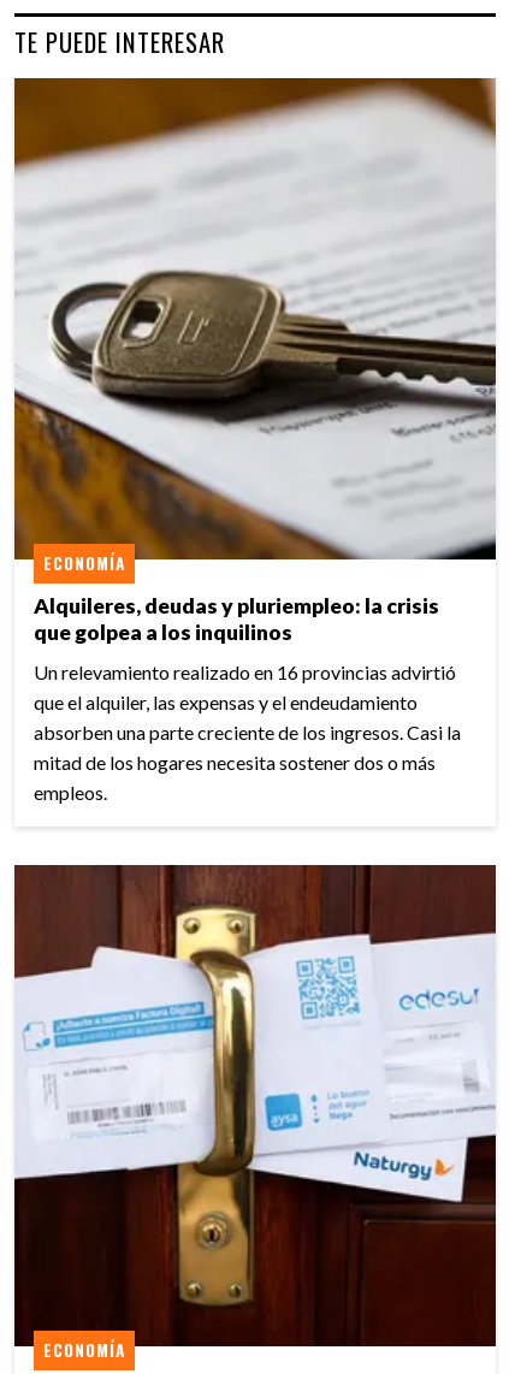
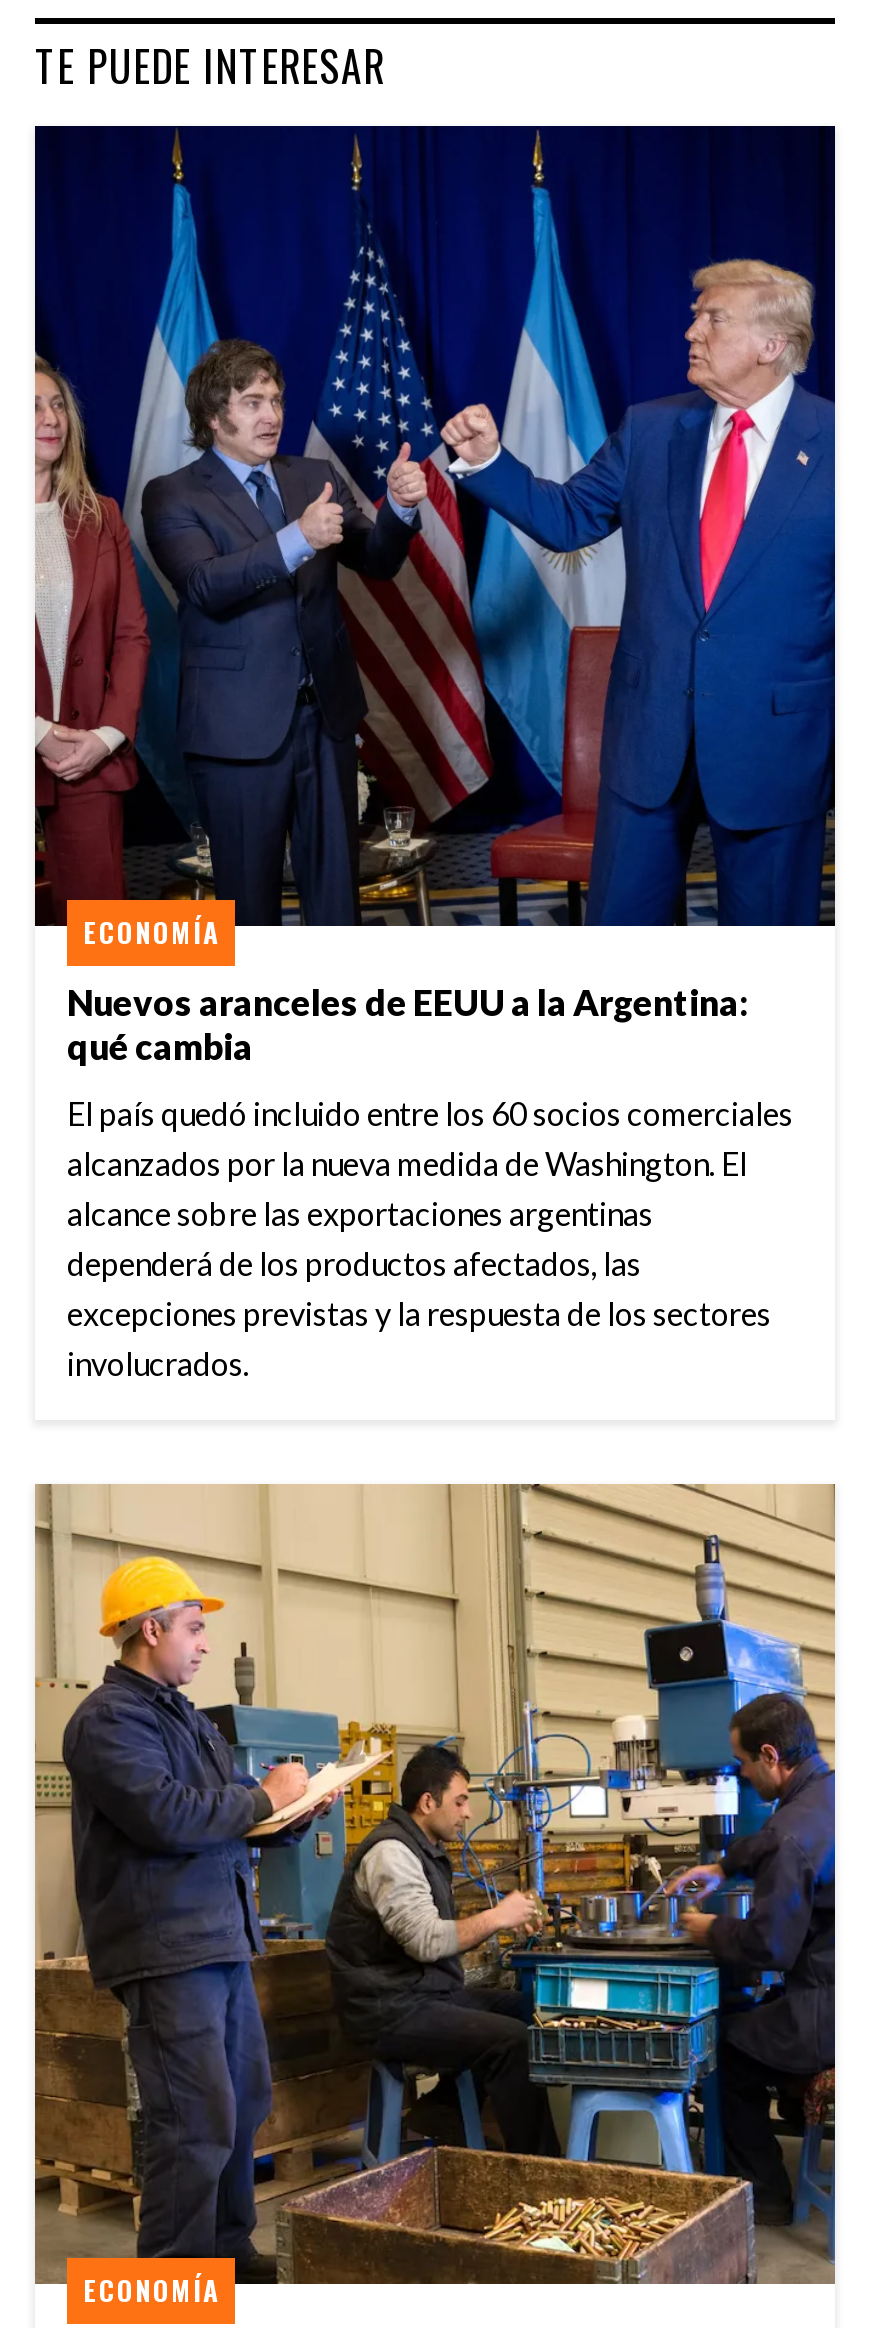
- [image]
- Alquileres, deudas y pluriempleo: la crisis
- que golpea a los inquilinos
+ [image]
+ Nuevos aranceles de EEUU a la Argentina:
+ qué cambia

- Un relevamiento realizado en 16 provincias advirtió
- que el alquiler, las expensas y el endeudamiento
- absorben una parte creciente de los ingresos. Casi la
- mitad de los hogares necesita sostener dos o más
- empleos.
+ El país quedó incluido entre los 60 socios comerciales
+ alcanzados por la nueva medida de Washington. El
+ alcance sobre las exportaciones argentinas
+ dependerá de los productos afectados, las
+ excepciones previstas y la respuesta de los sectores
+ involucrados.

- [image]
+ [image]
